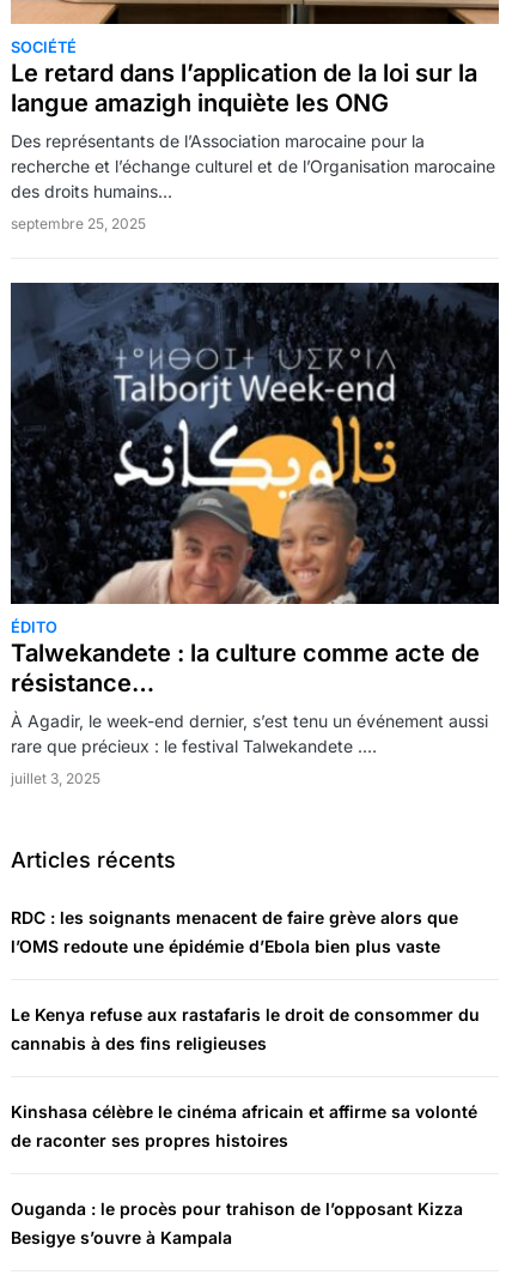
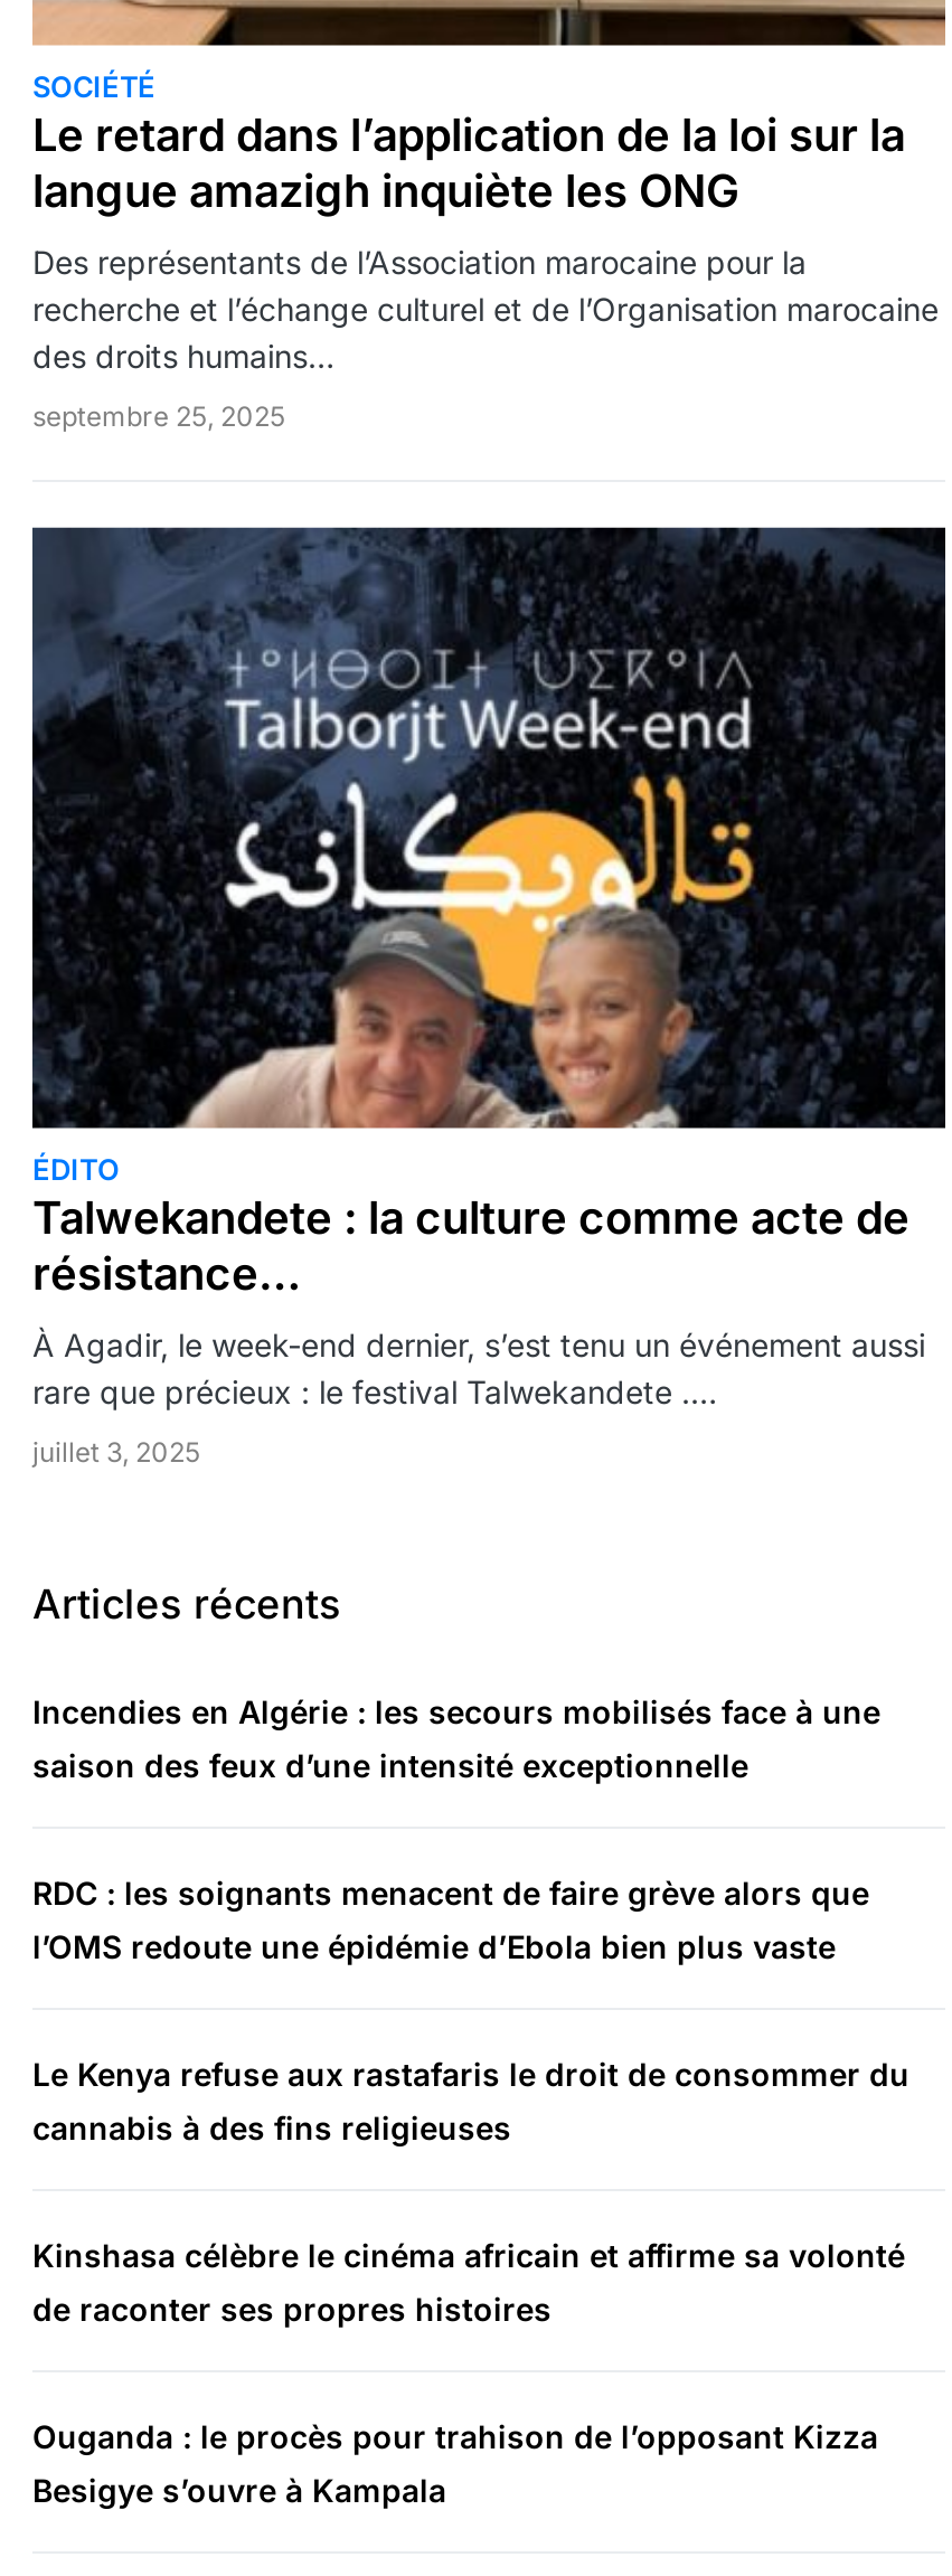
+ Incendies en Algérie : les secours mobilisés face à une
+ saison des feux d’une intensité exceptionnelle
